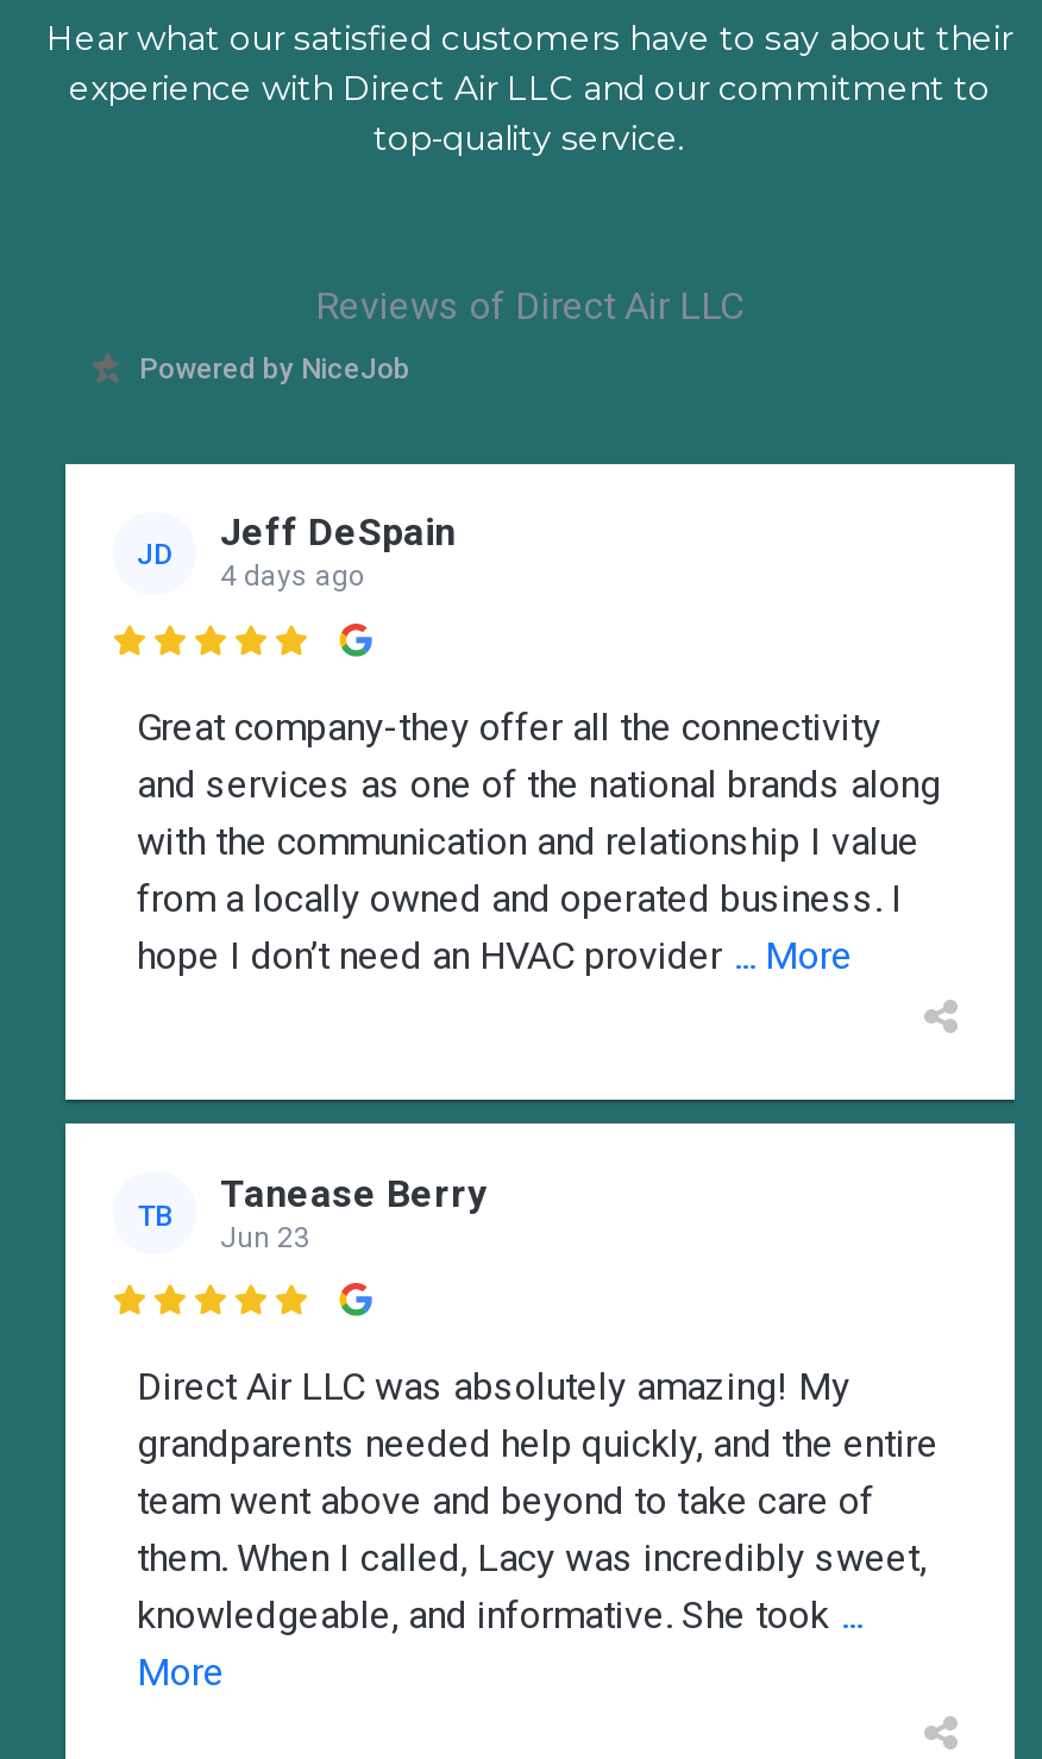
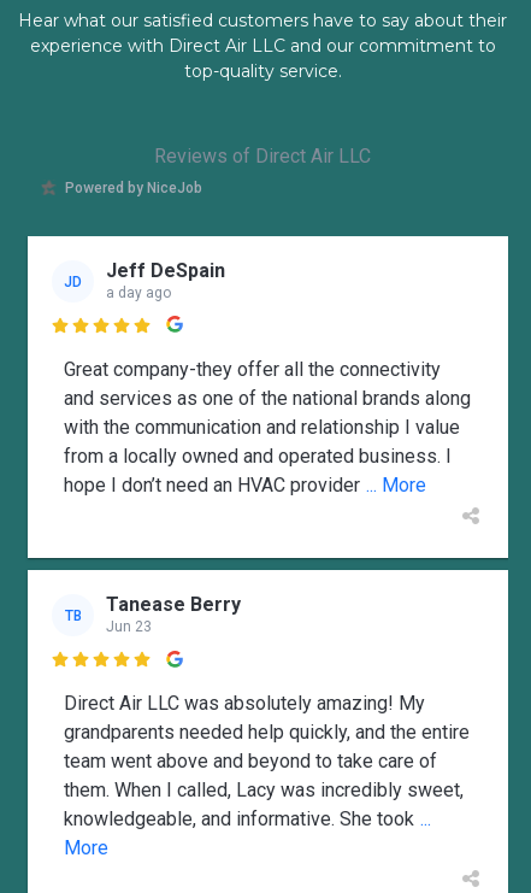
- 4 days ago
+ a day ago
